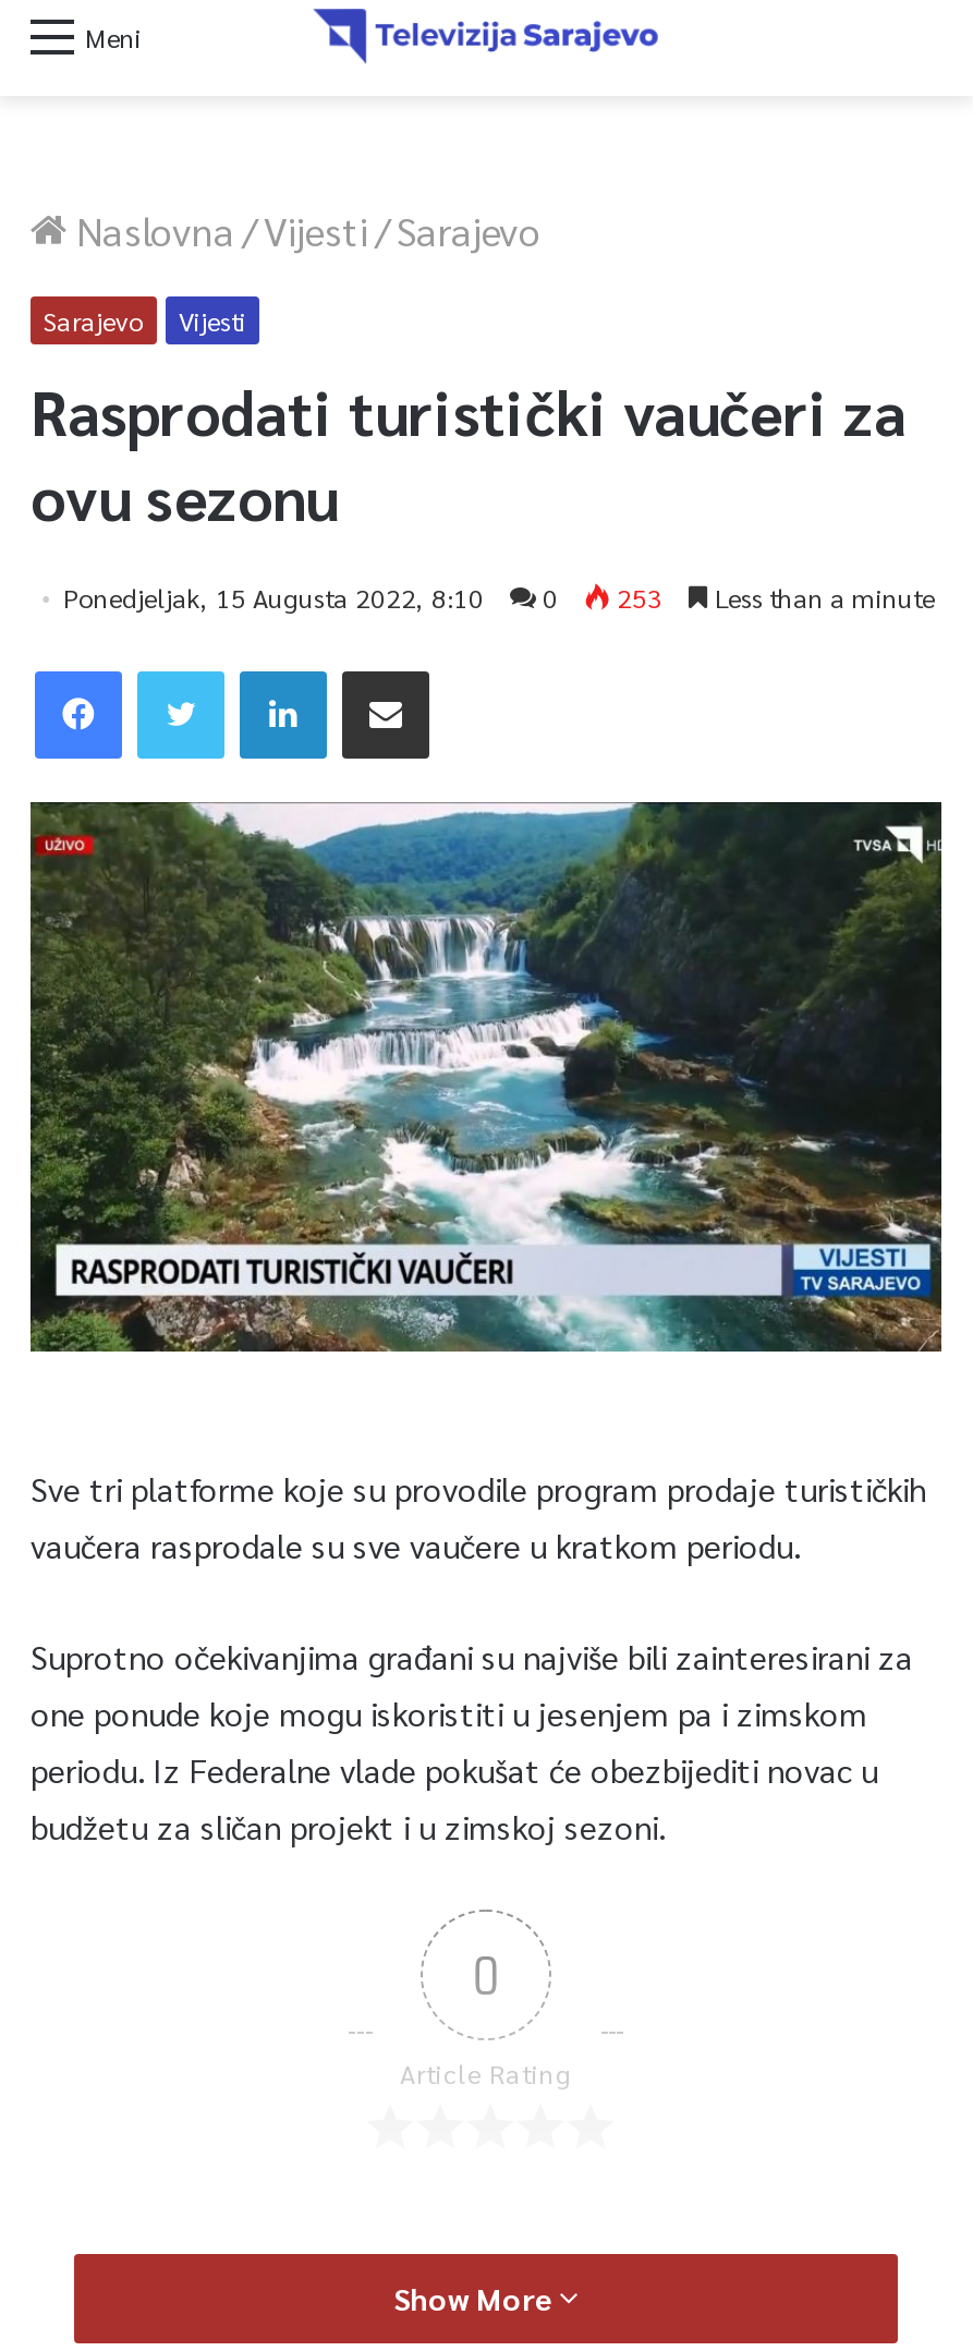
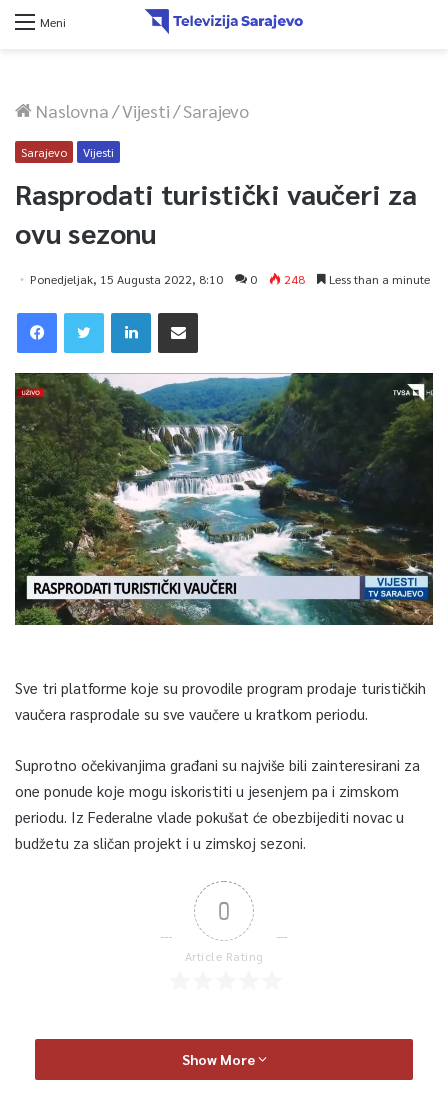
- Ponedjeljak, 15 Augusta 2022, 8:10 0 253 Less than a minute
+ Ponedjeljak, 15 Augusta 2022, 8:10 0 248 Less than a minute
